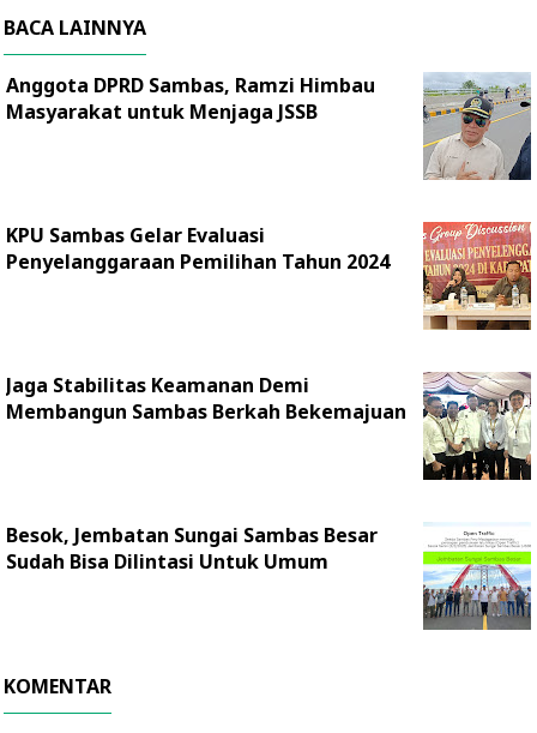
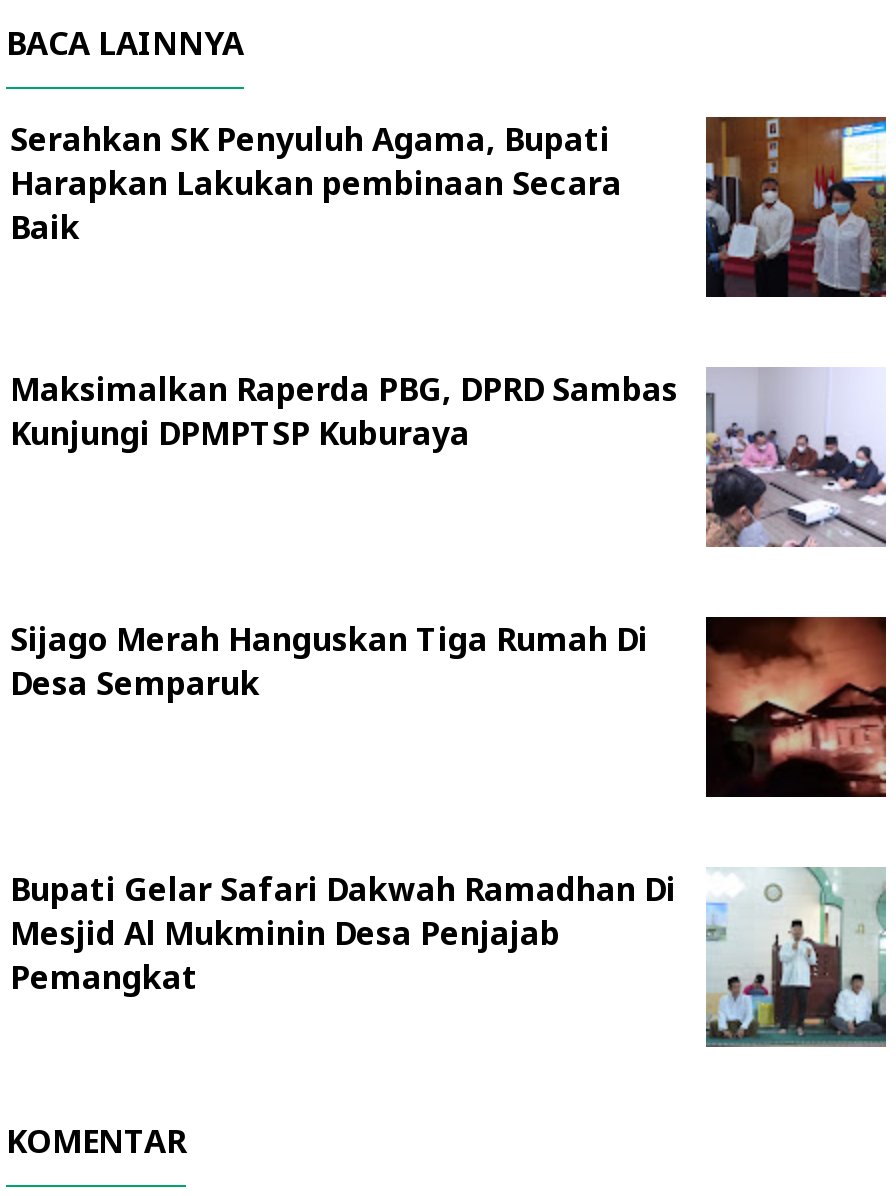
- Anggota DPRD Sambas, Ramzi Himbau
- Masyarakat untuk Menjaga JSSB
+ Serahkan SK Penyuluh Agama, Bupati
+ Harapkan Lakukan pembinaan Secara
+ Baik

- [image]
+ [image]

- [image]
- KPU Sambas Gelar Evaluasi
- Penyelanggaraan Pemilihan Tahun 2024
+ [image]
+ Maksimalkan Raperda PBG, DPRD Sambas
+ Kunjungi DPMPTSP Kuburaya

- [image]
- Jaga Stabilitas Keamanan Demi
- Membangun Sambas Berkah Bekemajuan
+ [image]
+ Sijago Merah Hanguskan Tiga Rumah Di
+ Desa Semparuk

- [image]
- Besok, Jembatan Sungai Sambas Besar
- Sudah Bisa Dilintasi Untuk Umum
+ [image]
+ Bupati Gelar Safari Dakwah Ramadhan Di
+ Mesjid Al Mukminin Desa Penjajab
+ Pemangkat
